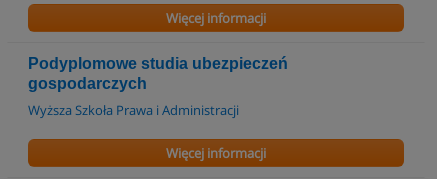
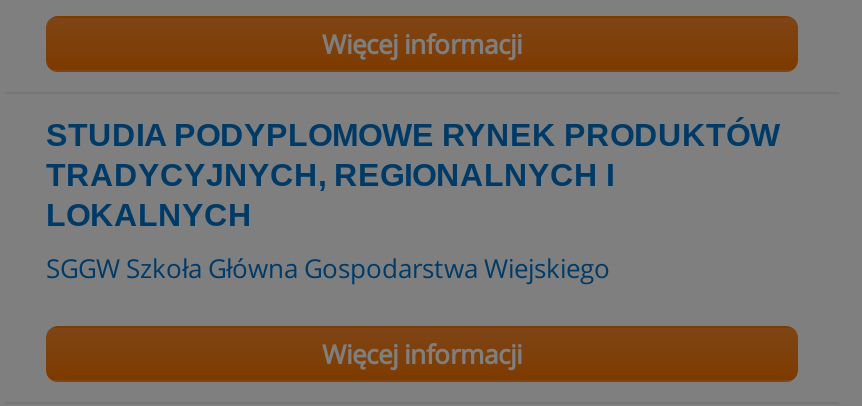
- Podyplomowe studia ubezpieczeń
- gospodarczych
+ STUDIA PODYPLOMOWE RYNEK PRODUKTÓW
+ TRADYCYJNYCH, REGIONALNYCH I
+ LOKALNYCH

- Wyższa Szkoła Prawa i Administracji
+ SGGW Szkoła Główna Gospodarstwa Wiejskiego
